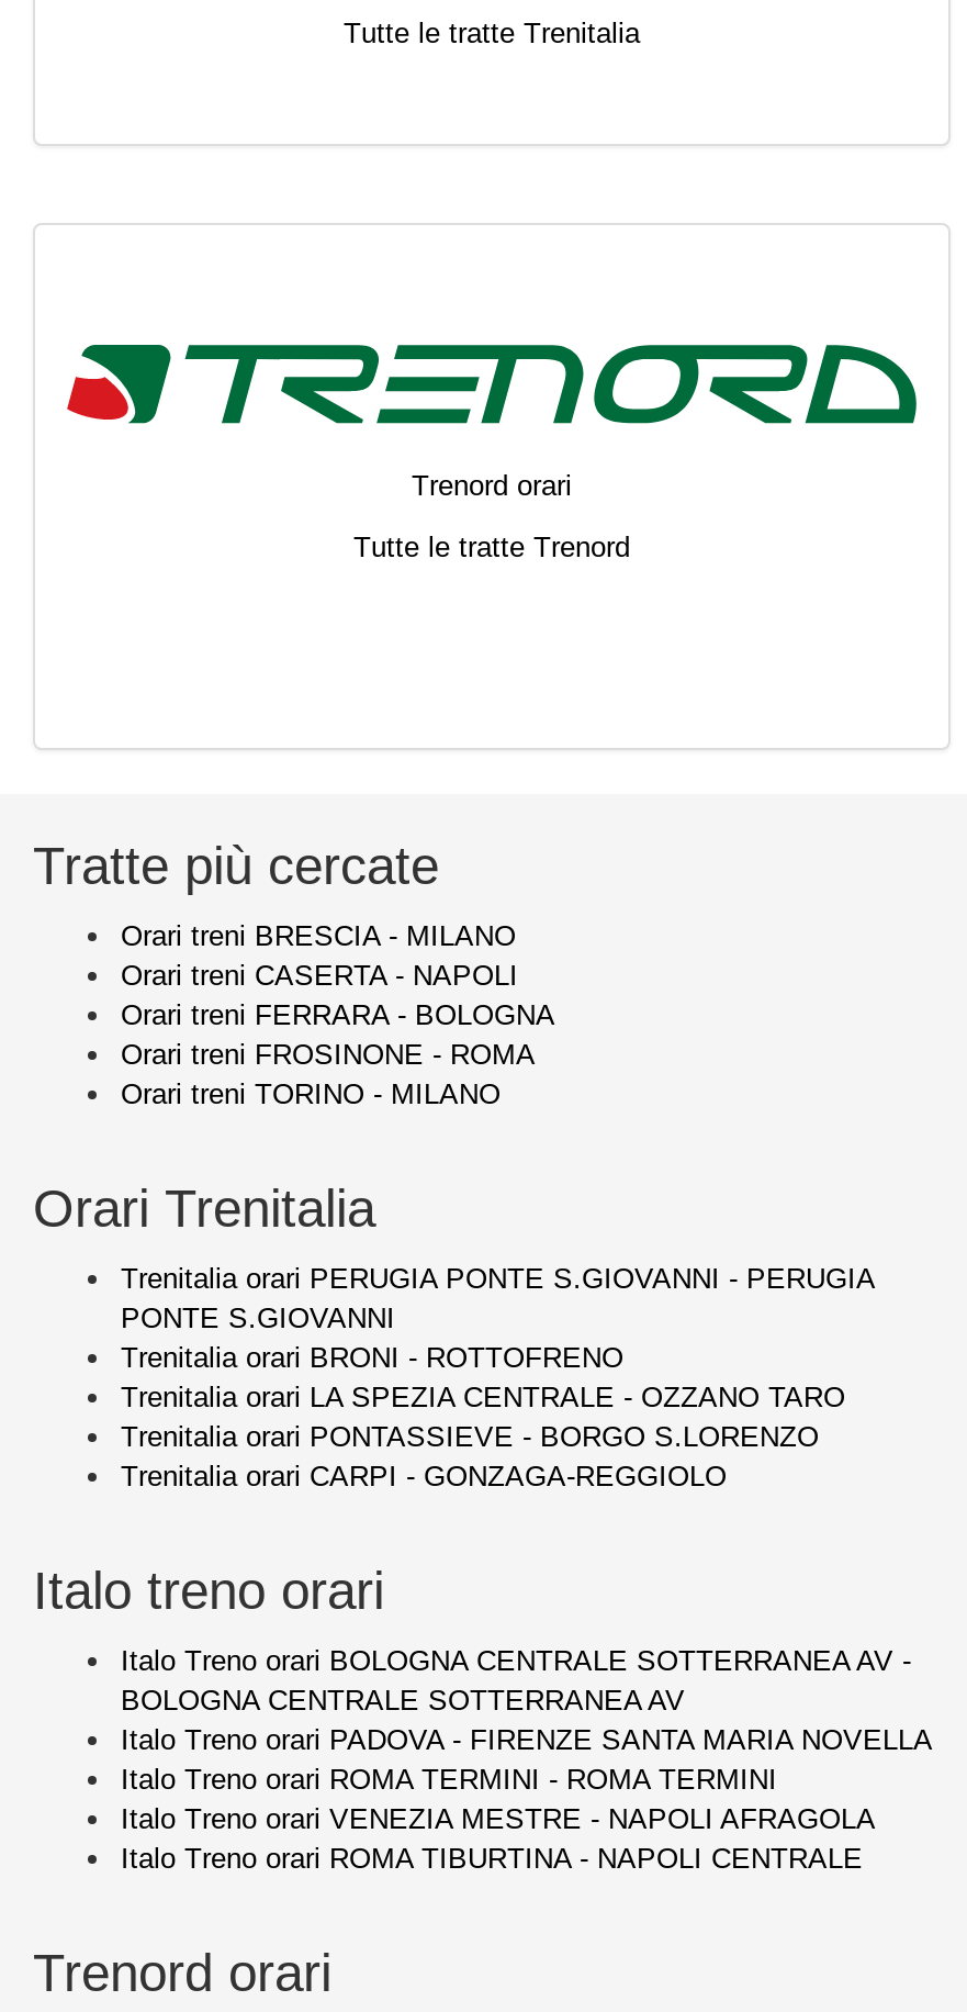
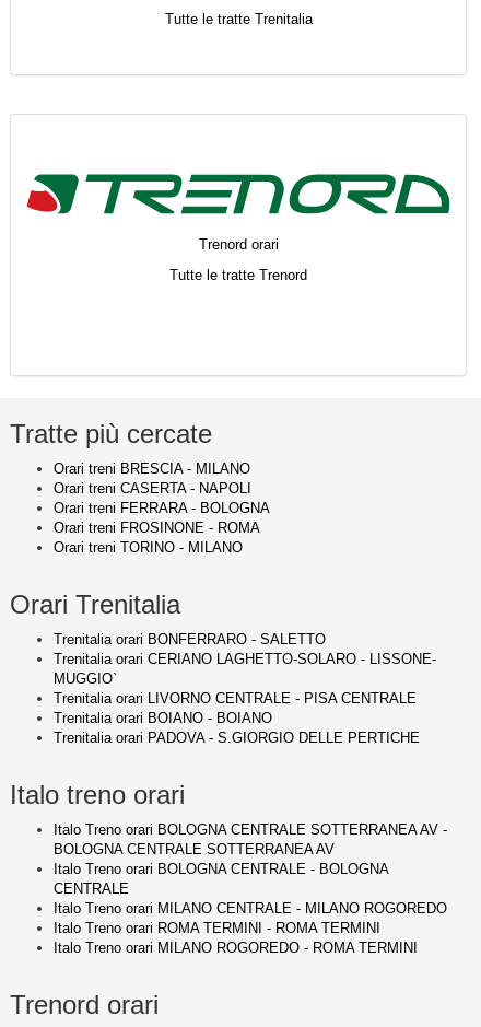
- Trenitalia orari PERUGIA PONTE S.GIOVANNI - PERUGIA
- PONTE S.GIOVANNI
- Trenitalia orari BRONI - ROTTOFRENO
- Trenitalia orari LA SPEZIA CENTRALE - OZZANO TARO
- Trenitalia orari PONTASSIEVE - BORGO S.LORENZO
- Trenitalia orari CARPI - GONZAGA-REGGIOLO
+ Trenitalia orari BONFERRARO - SALETTO
+ Trenitalia orari CERIANO LAGHETTO-SOLARO - LISSONE-
+ MUGGIO`
+ Trenitalia orari LIVORNO CENTRALE - PISA CENTRALE
+ Trenitalia orari BOIANO - BOIANO
+ Trenitalia orari PADOVA - S.GIORGIO DELLE PERTICHE

- Italo Treno orari PADOVA - FIRENZE SANTA MARIA NOVELLA
+ Italo Treno orari BOLOGNA CENTRALE - BOLOGNA
+ CENTRALE
+ Italo Treno orari MILANO CENTRALE - MILANO ROGOREDO

moved down: Italo Treno orari ROMA TERMINI - ROMA TERMINI

- Italo Treno orari VENEZIA MESTRE - NAPOLI AFRAGOLA
- Italo Treno orari ROMA TIBURTINA - NAPOLI CENTRALE
+ Italo Treno orari MILANO ROGOREDO - ROMA TERMINI
